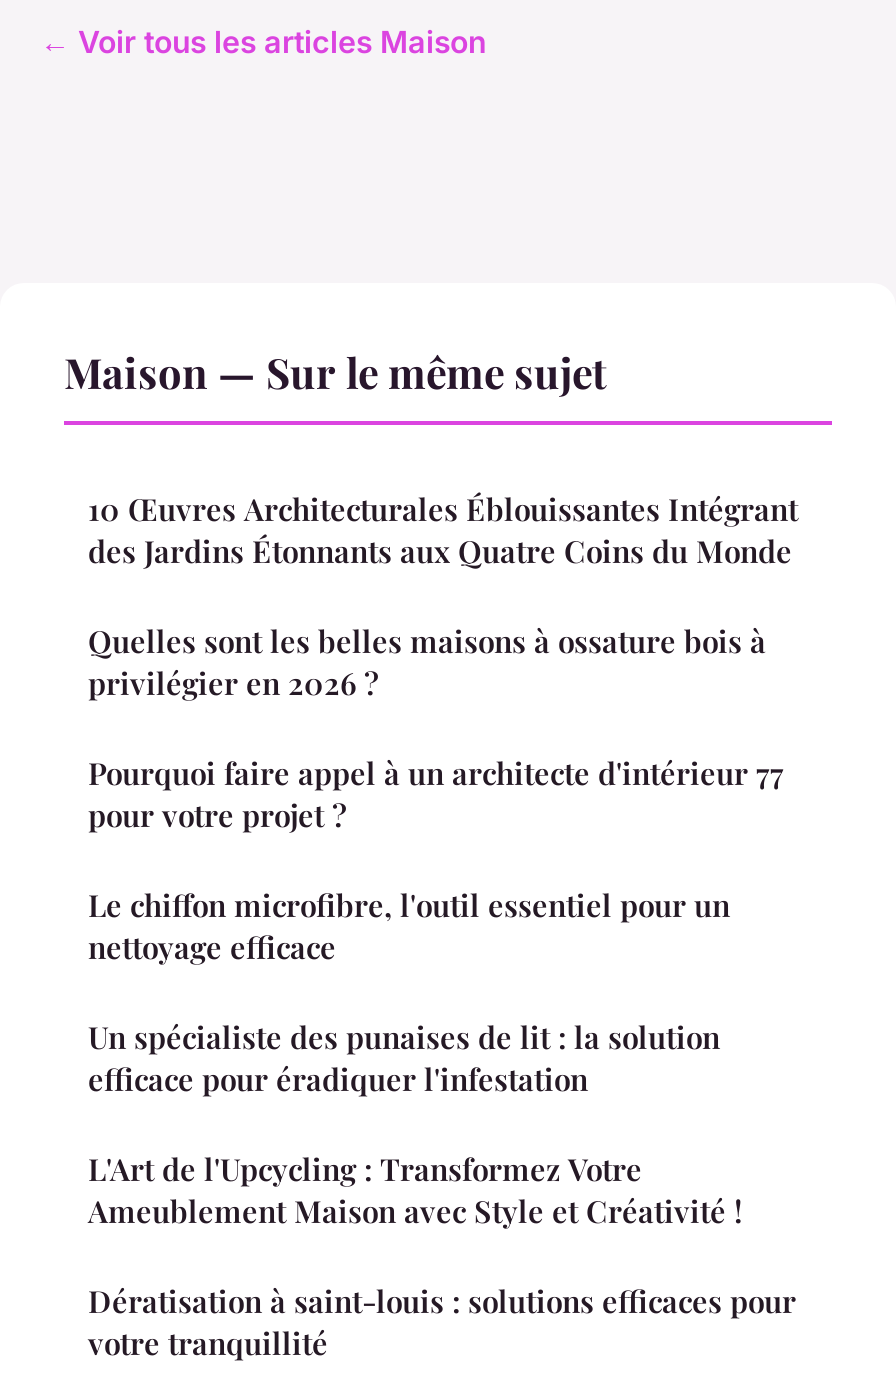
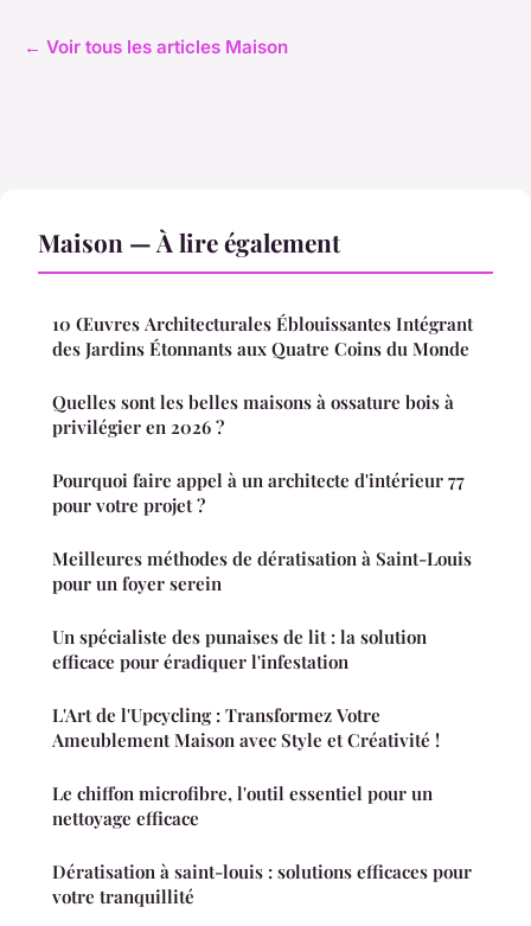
- Maison — Sur le même sujet
+ Maison — À lire également

+ Meilleures méthodes de dératisation à Saint-Louis
+ pour un foyer serein

moved down: Le chiffon microfibre, l'outil essentiel pour un | nettoyage efficace
